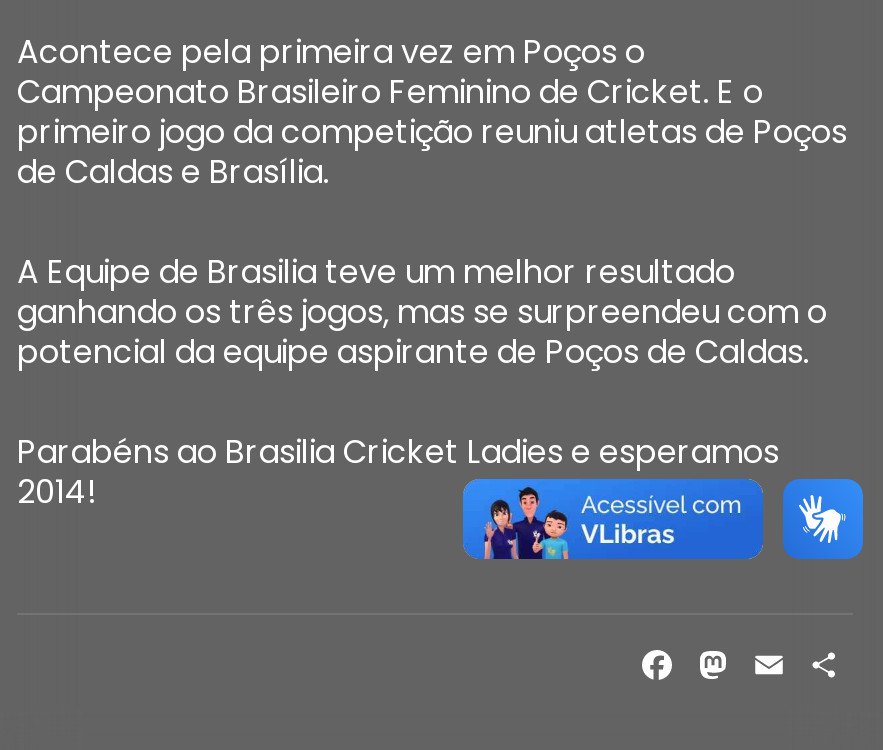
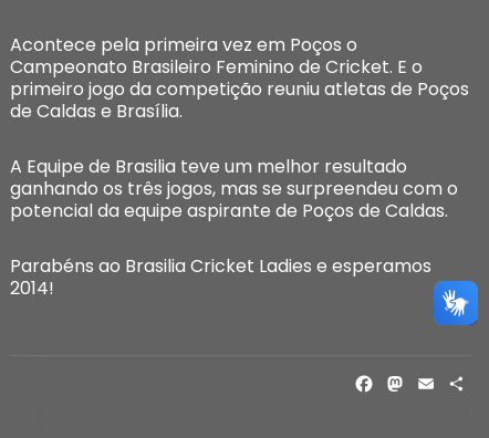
- [image]
